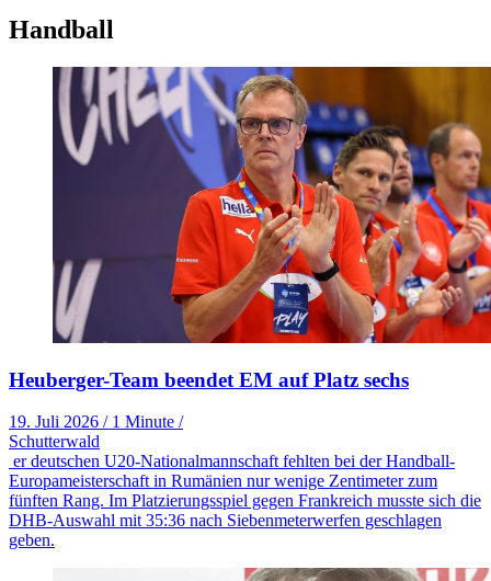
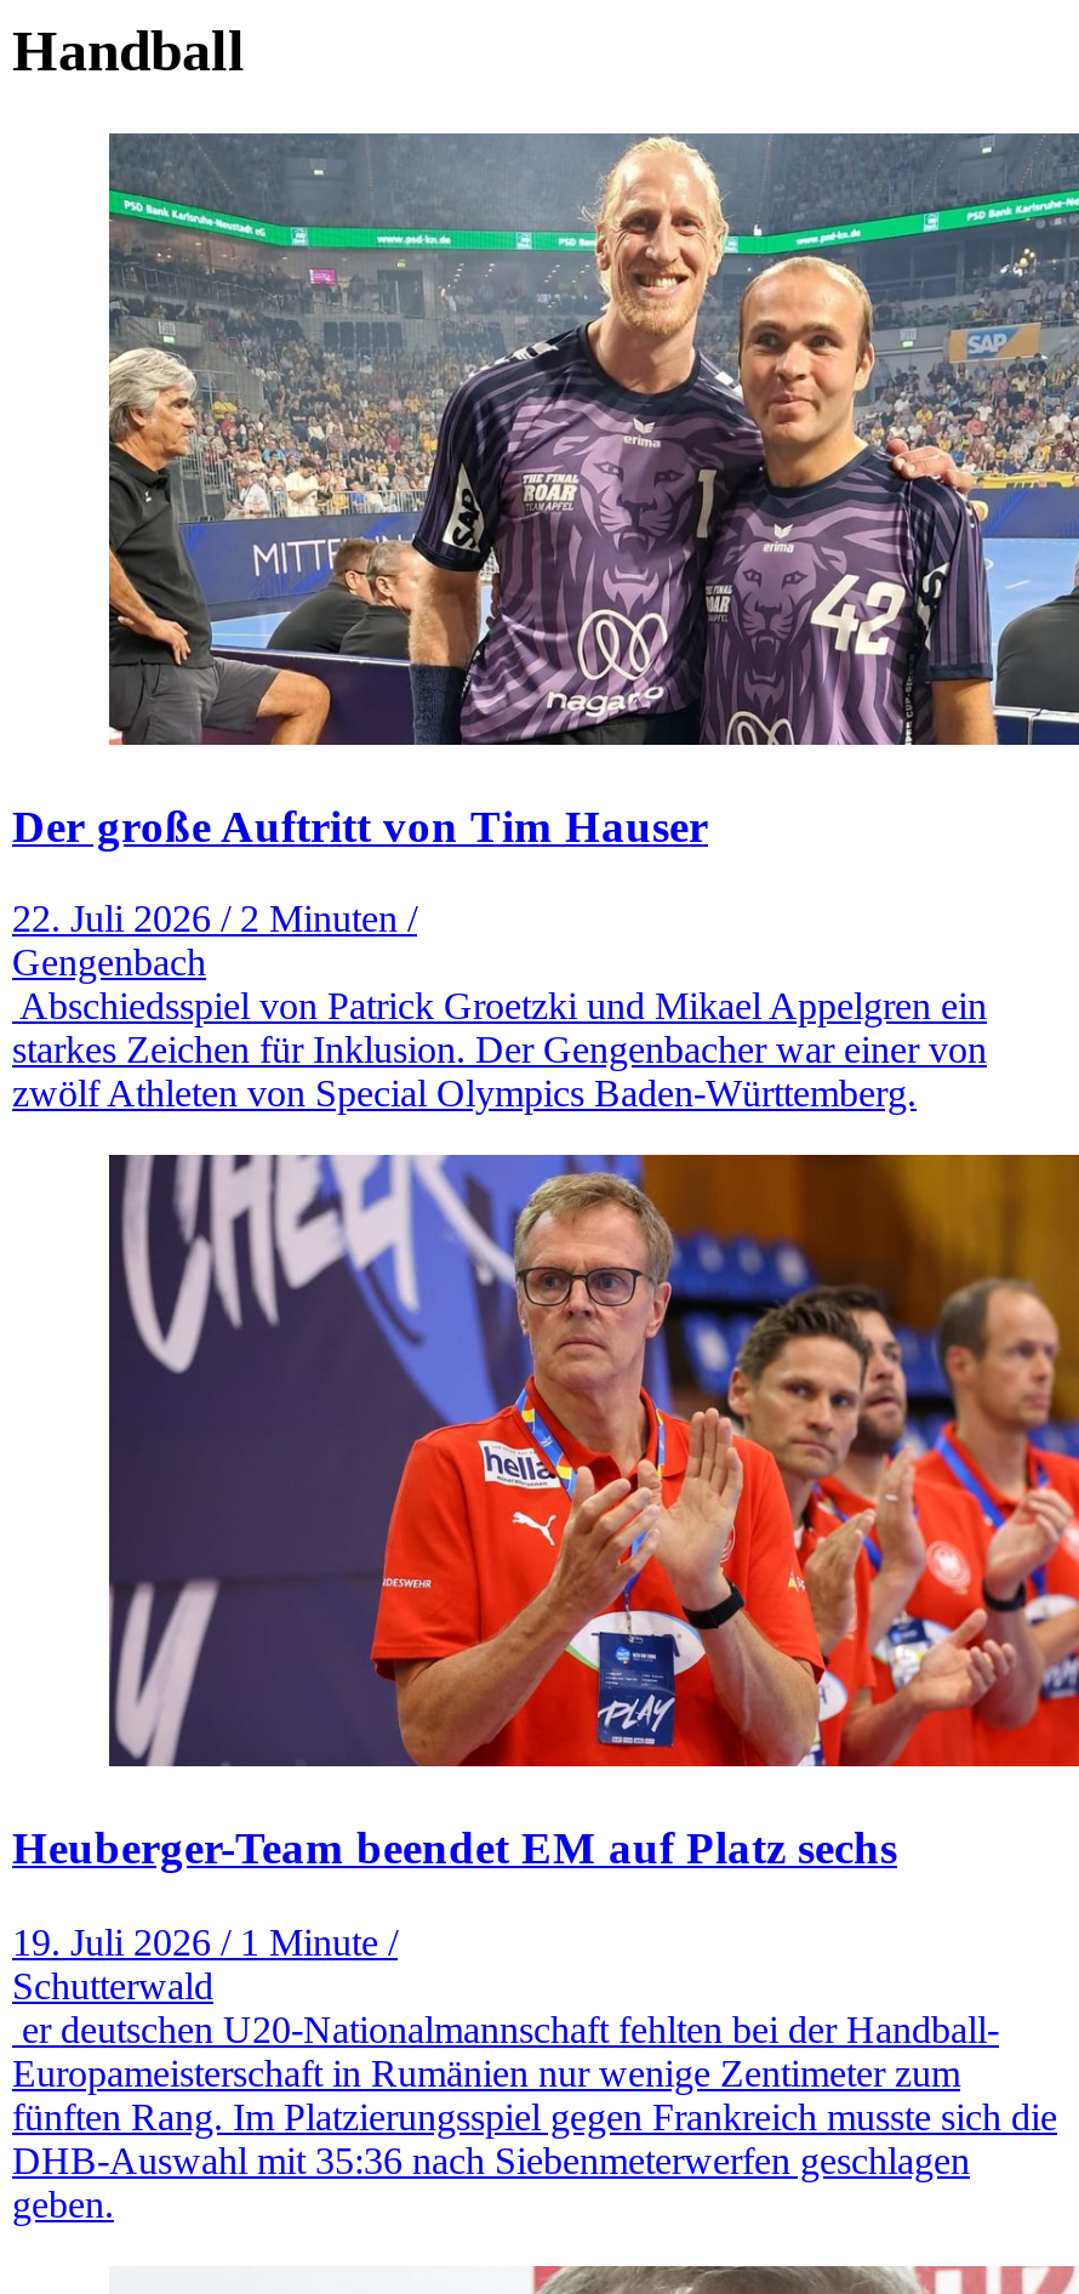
+ [image]
+ Der große Auftritt von Tim Hauser
+ 22. Juli 2026 / 2 Minuten /
+ Gengenbach
+ Abschiedsspiel von Patrick Groetzki und Mikael Appelgren ein
+ starkes Zeichen für Inklusion. Der Gengenbacher war einer von
+ zwölf Athleten von Special Olympics Baden-Württemberg.
